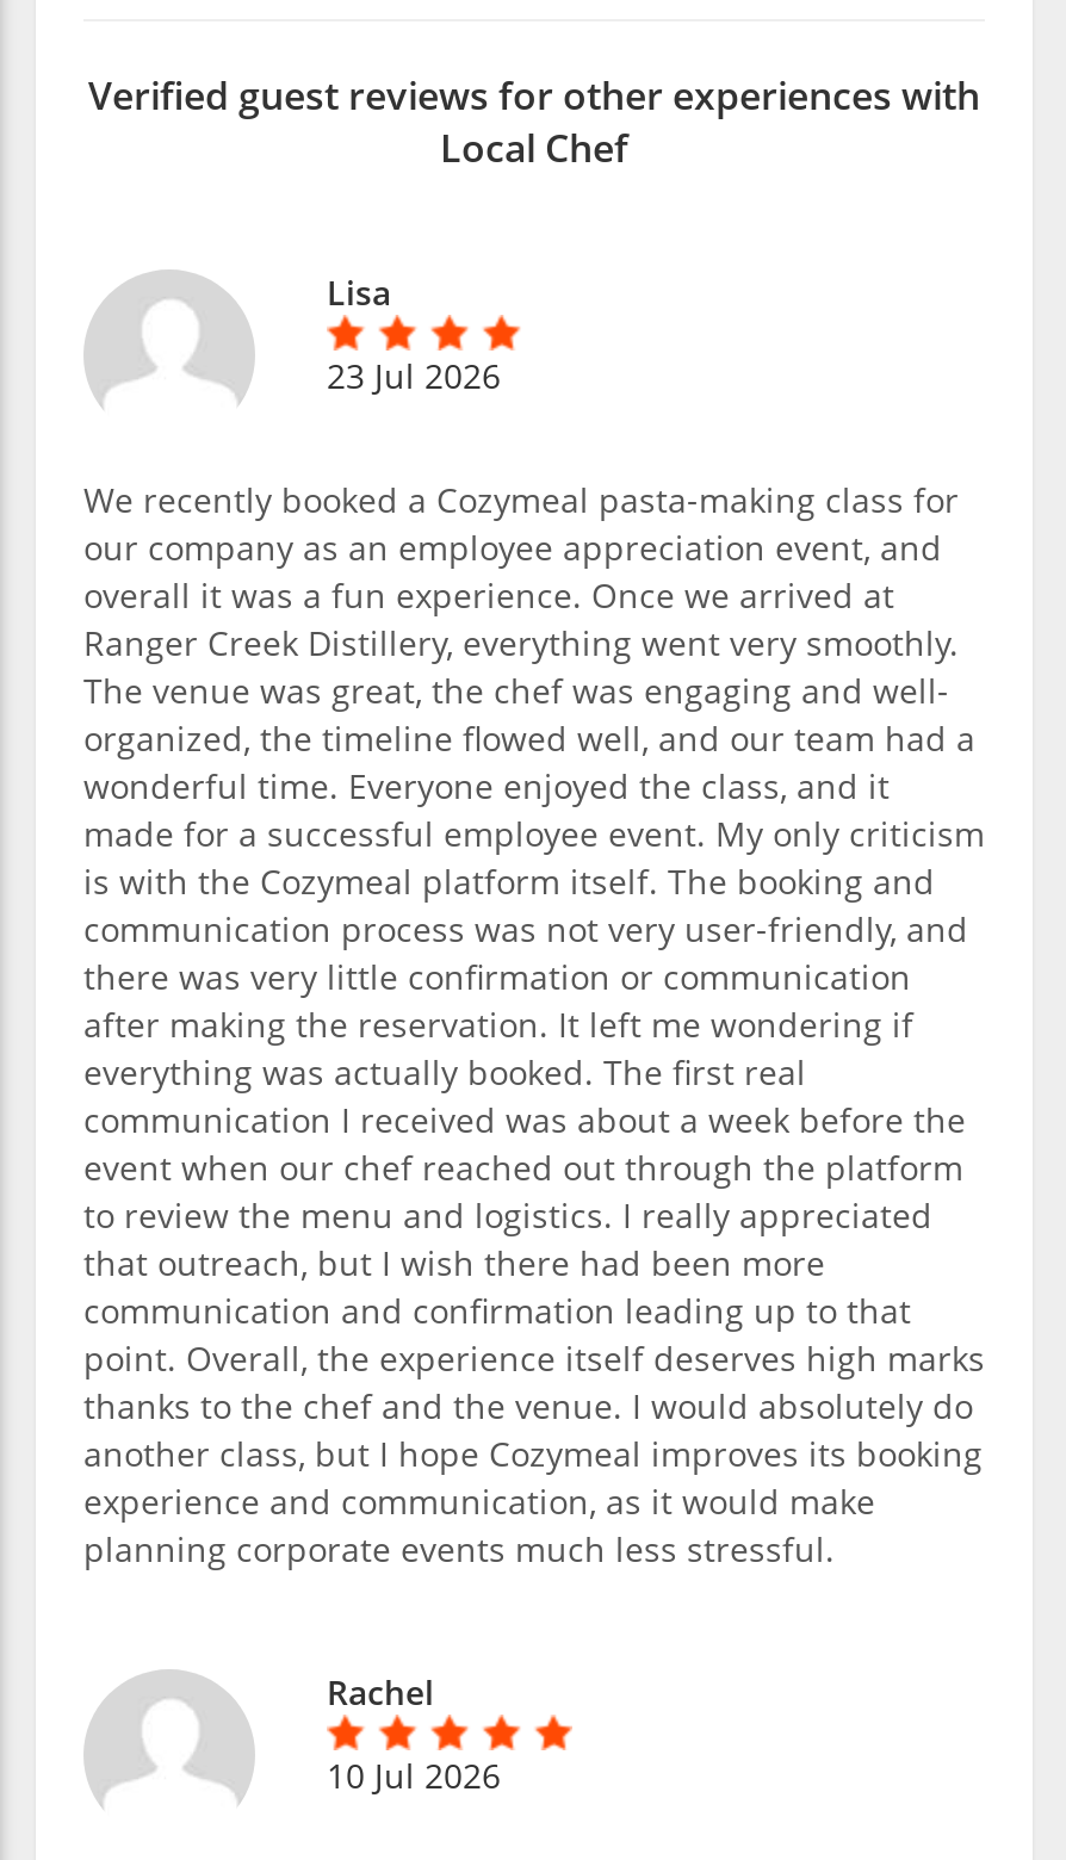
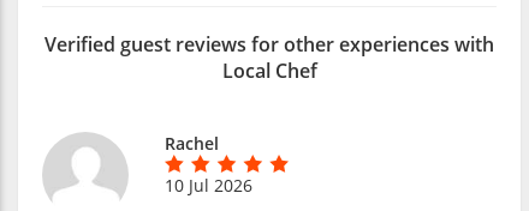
- Lisa
- 23 Jul 2026
- We recently booked a Cozymeal pasta-making class for
- our company as an employee appreciation event, and
- overall it was a fun experience. Once we arrived at
- Ranger Creek Distillery, everything went very smoothly.
- The venue was great, the chef was engaging and well-
- organized, the timeline flowed well, and our team had a
- wonderful time. Everyone enjoyed the class, and it
- made for a successful employee event. My only criticism
- is with the Cozymeal platform itself. The booking and
- communication process was not very user-friendly, and
- there was very little confirmation or communication
- after making the reservation. It left me wondering if
- everything was actually booked. The first real
- communication I received was about a week before the
- event when our chef reached out through the platform
- to review the menu and logistics. I really appreciated
- that outreach, but I wish there had been more
- communication and confirmation leading up to that
- point. Overall, the experience itself deserves high marks
- thanks to the chef and the venue. I would absolutely do
- another class, but I hope Cozymeal improves its booking
- experience and communication, as it would make
- planning corporate events much less stressful.
